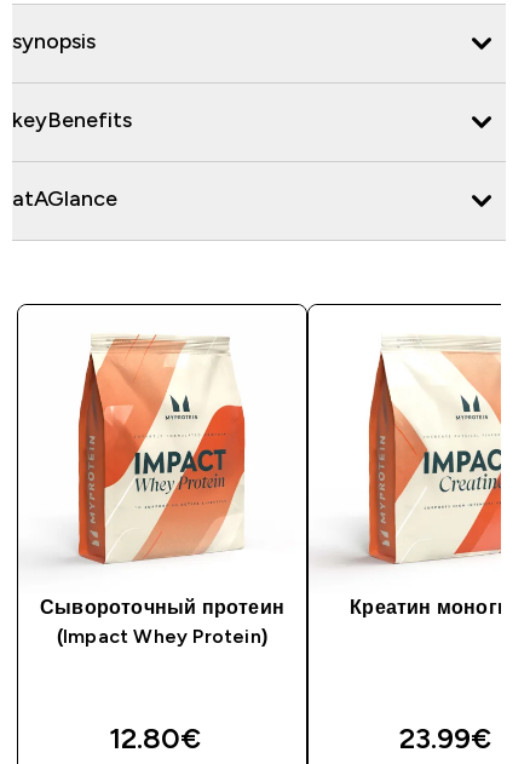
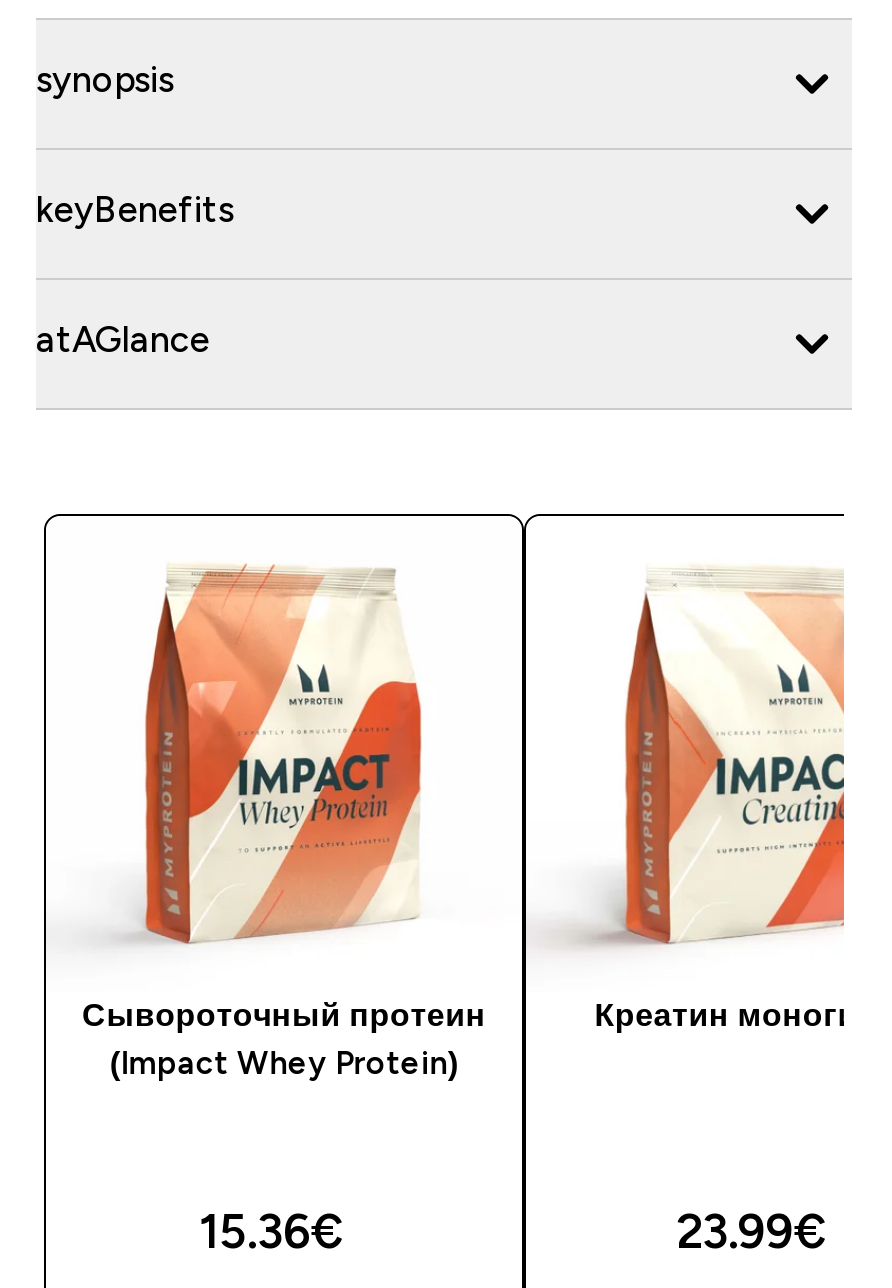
- 12.80€
+ 15.36€
